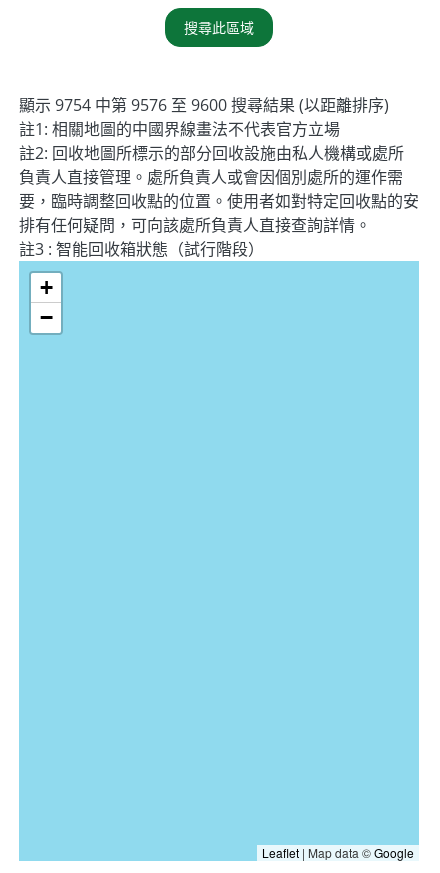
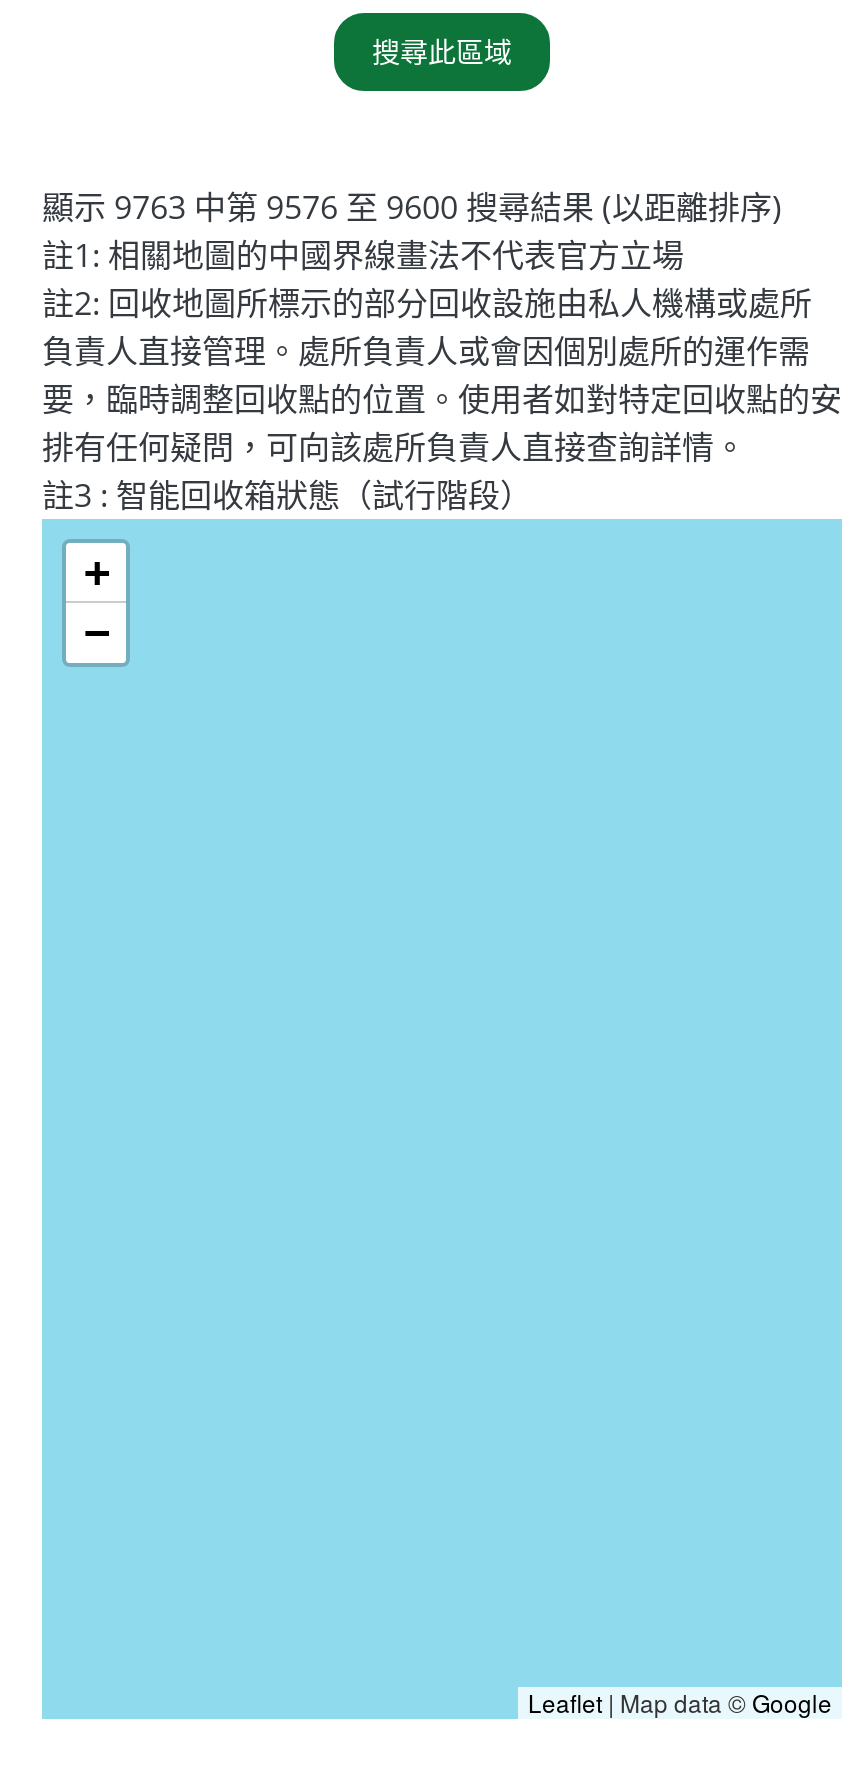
- 顯示 9754 中第 9576 至 9600 搜尋結果 (以距離排序)
+ 顯示 9763 中第 9576 至 9600 搜尋結果 (以距離排序)
